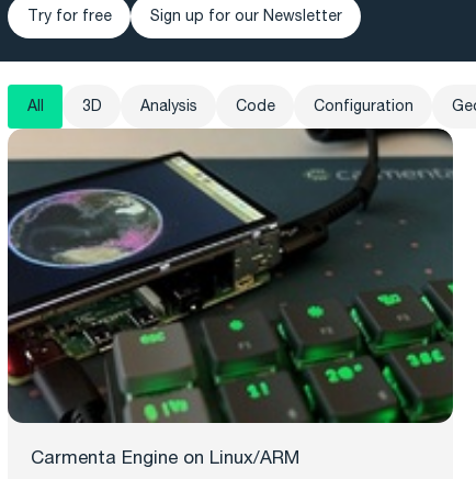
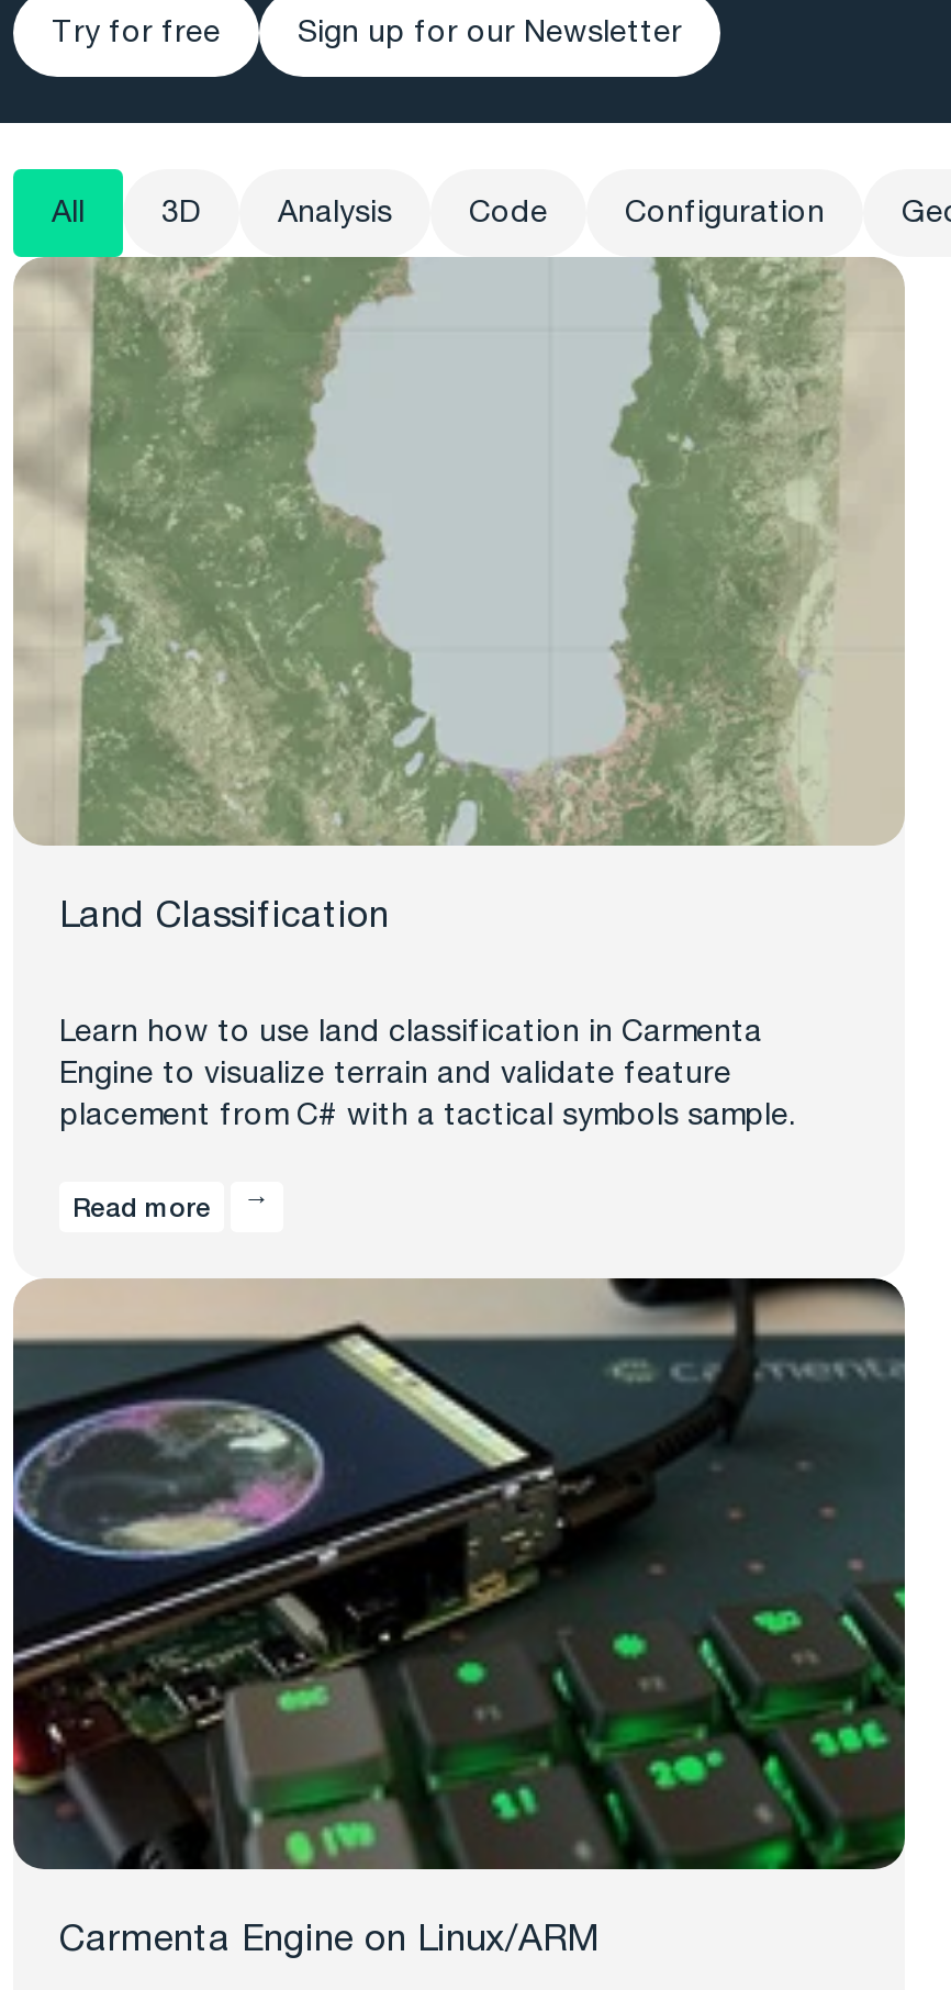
+ [image]
+ Land Classification
+ Learn how to use land classification in Carmenta
+ Engine to visualize terrain and validate feature
+ placement from C# with a tactical symbols sample.
+ Read more
